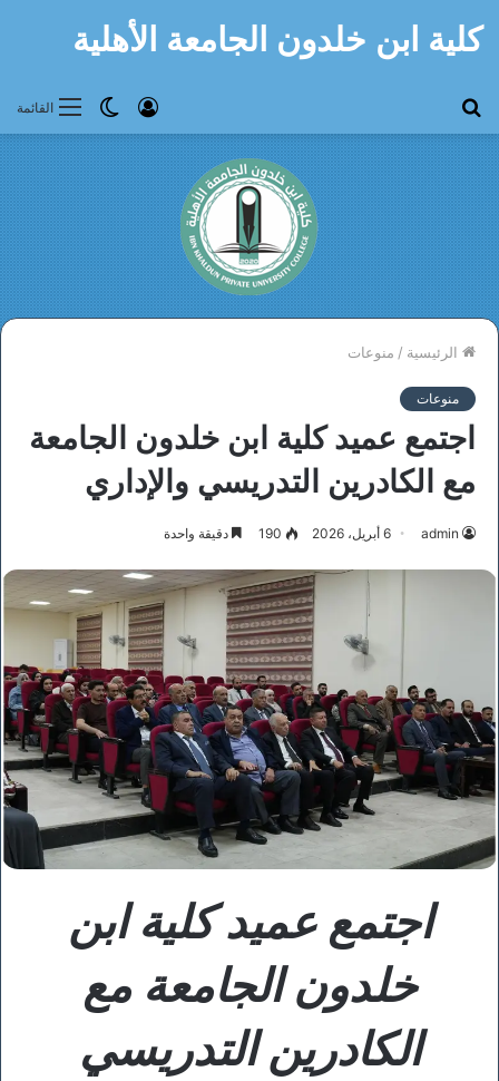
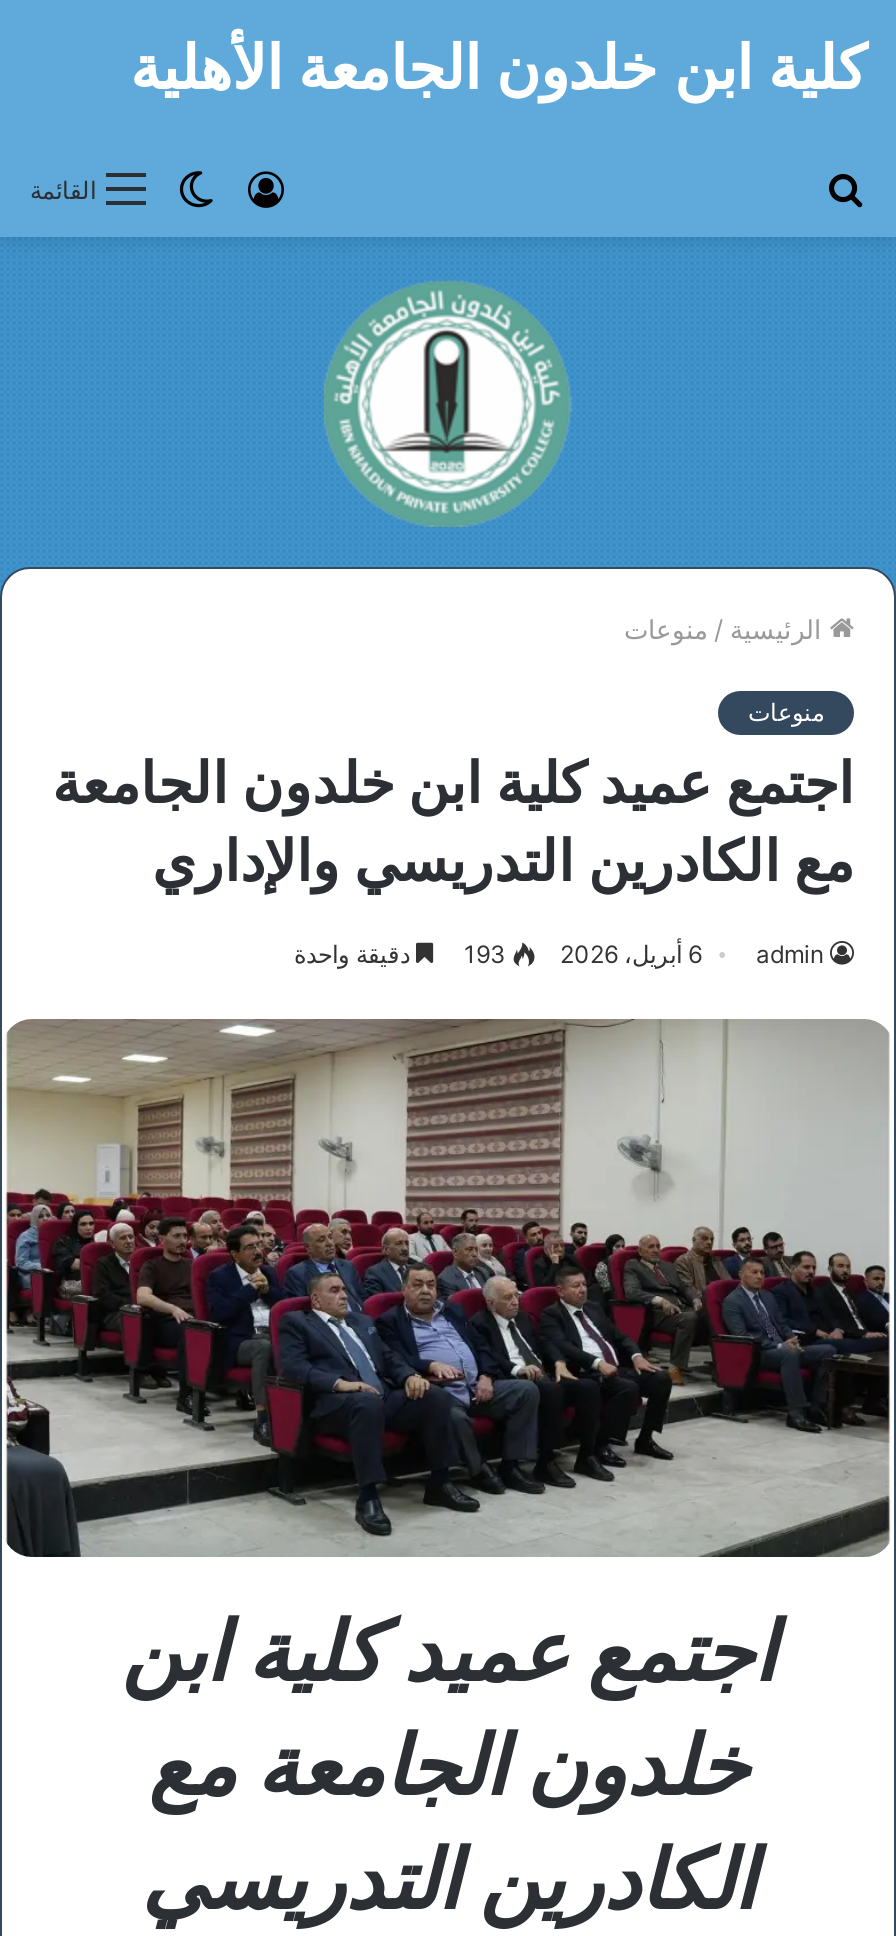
- 190 دقيقة واحدة
+ 193 دقيقة واحدة
